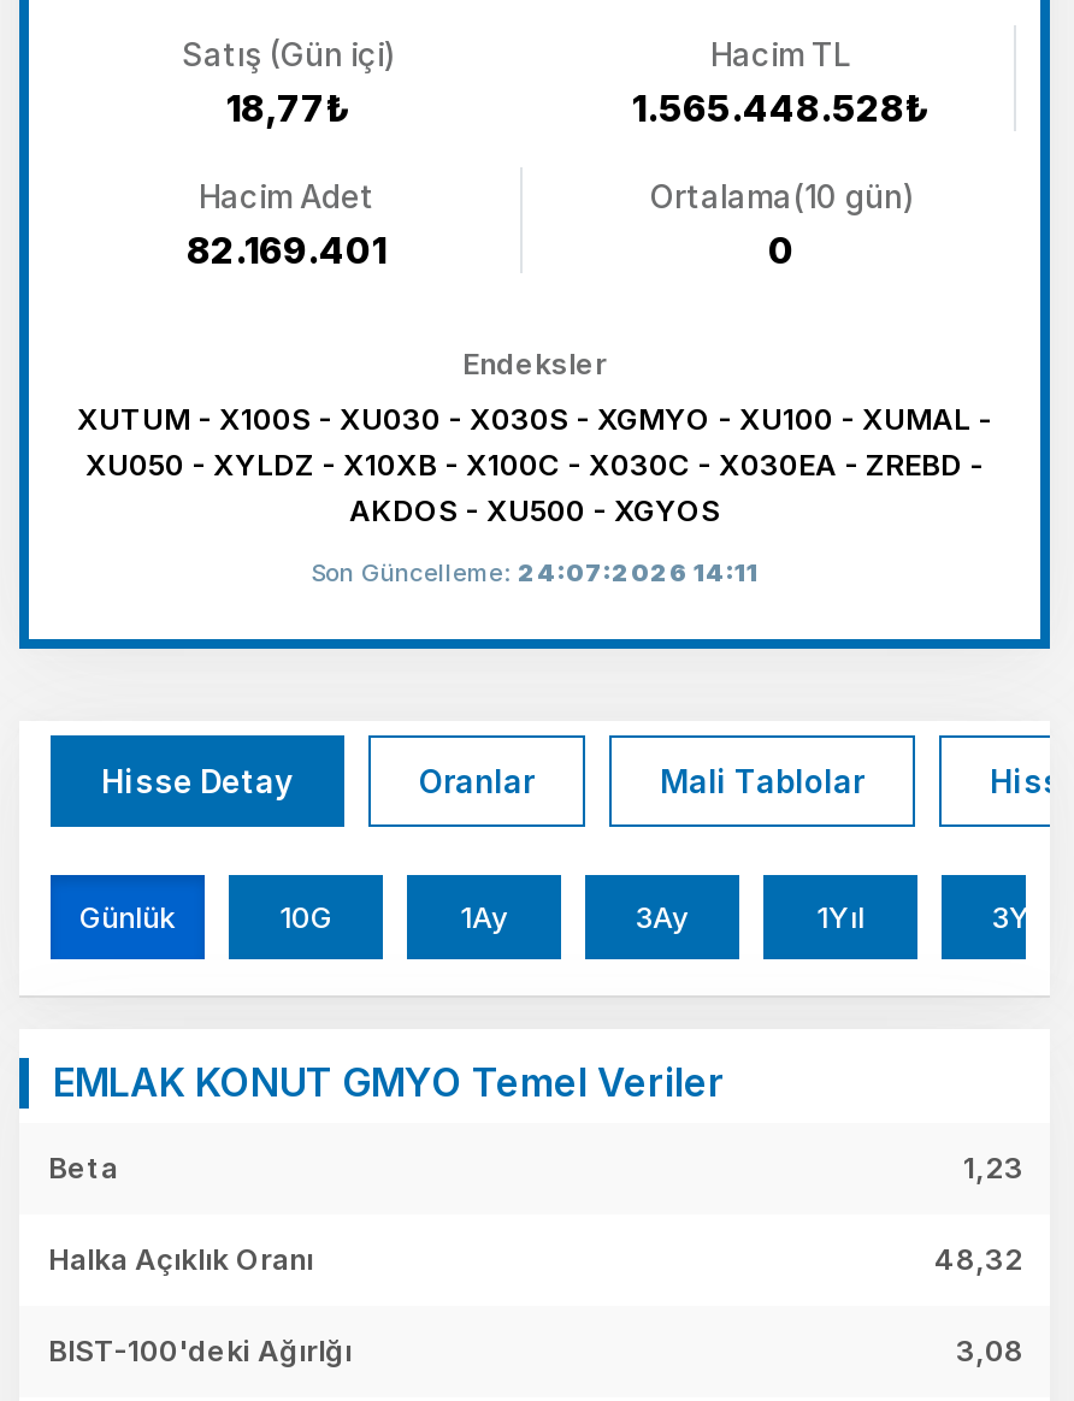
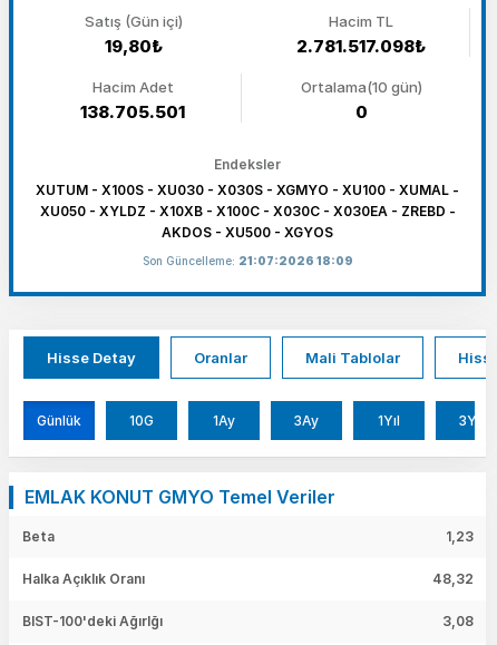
- 18,77₺
+ 19,80₺

- 1.565.448.528₺
+ 2.781.517.098₺

- 82.169.401
+ 138.705.501

- Son Güncelleme: 24:07:2026 14:11
+ Son Güncelleme: 21:07:2026 18:09
